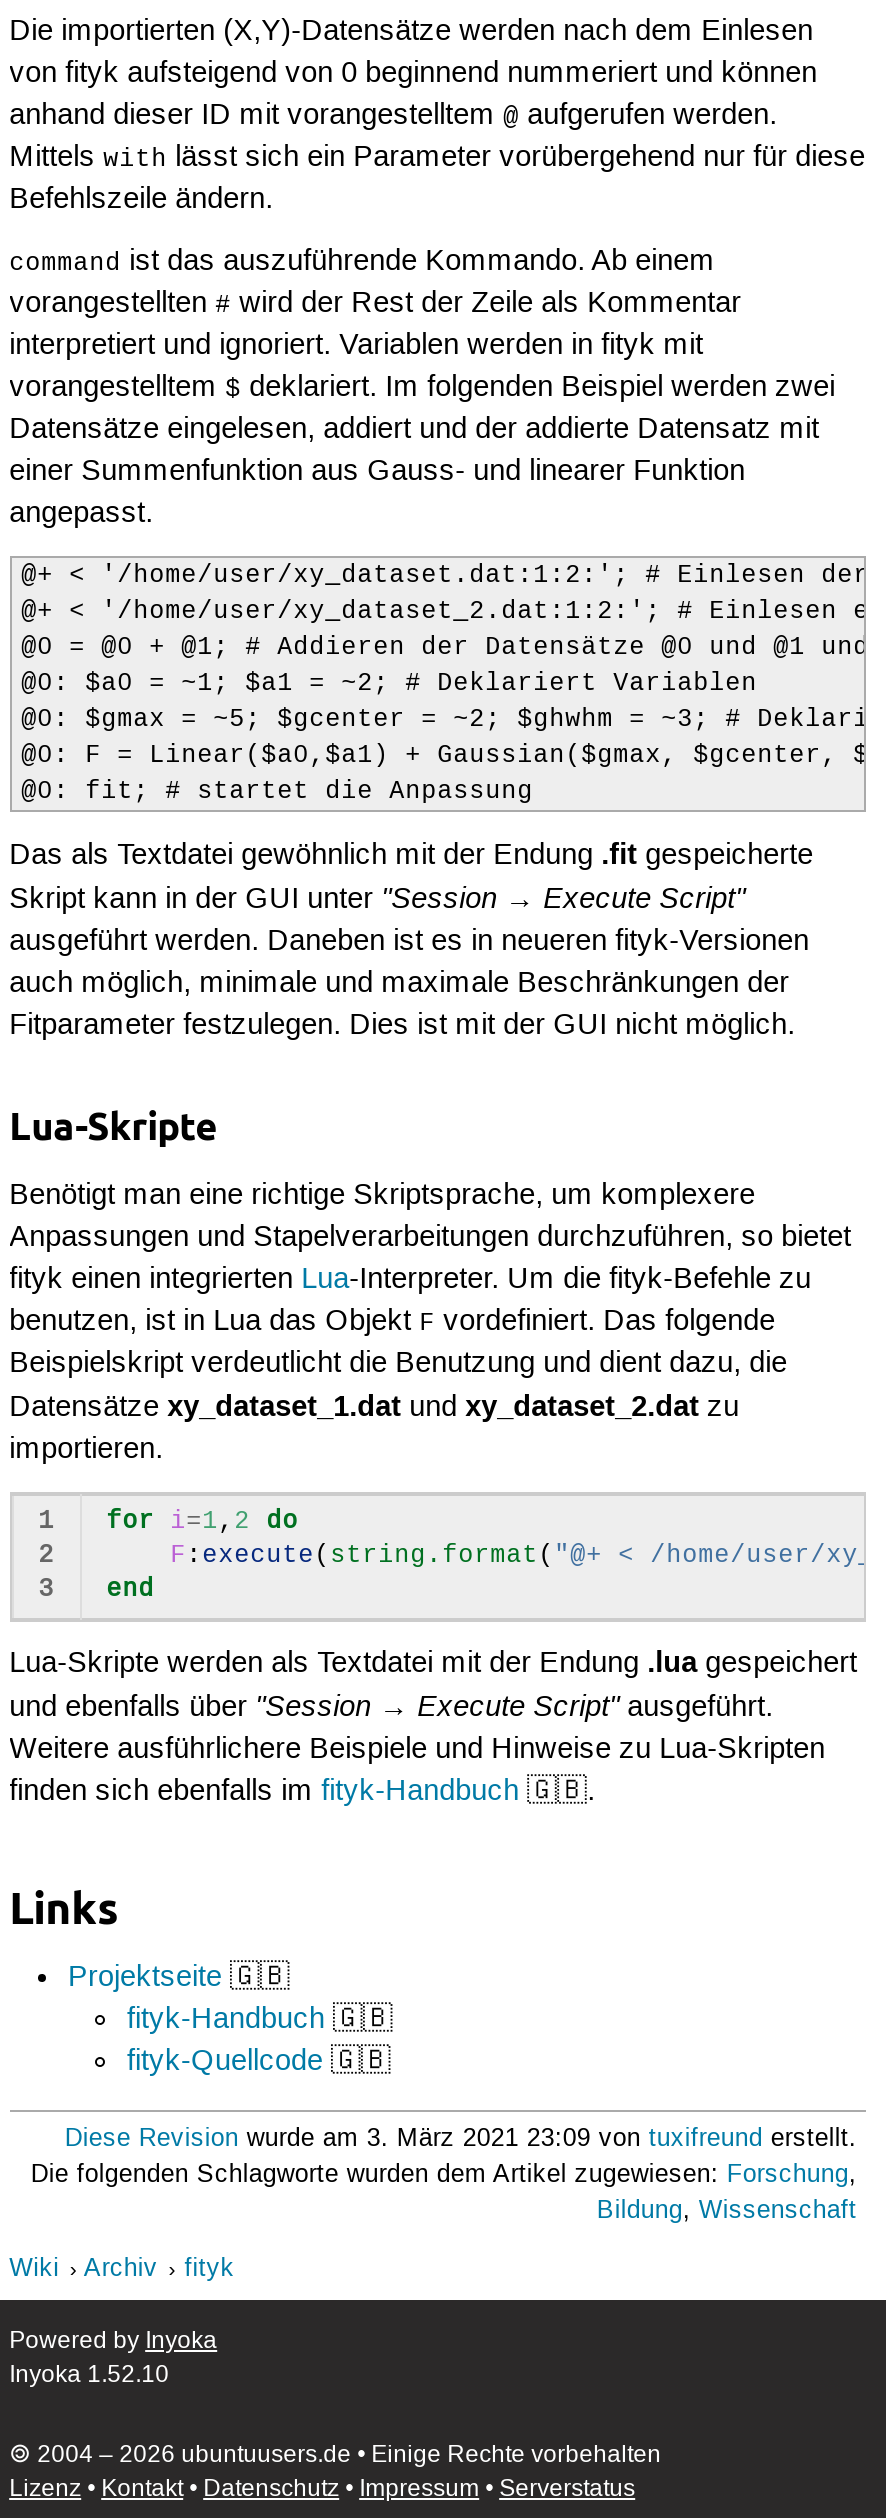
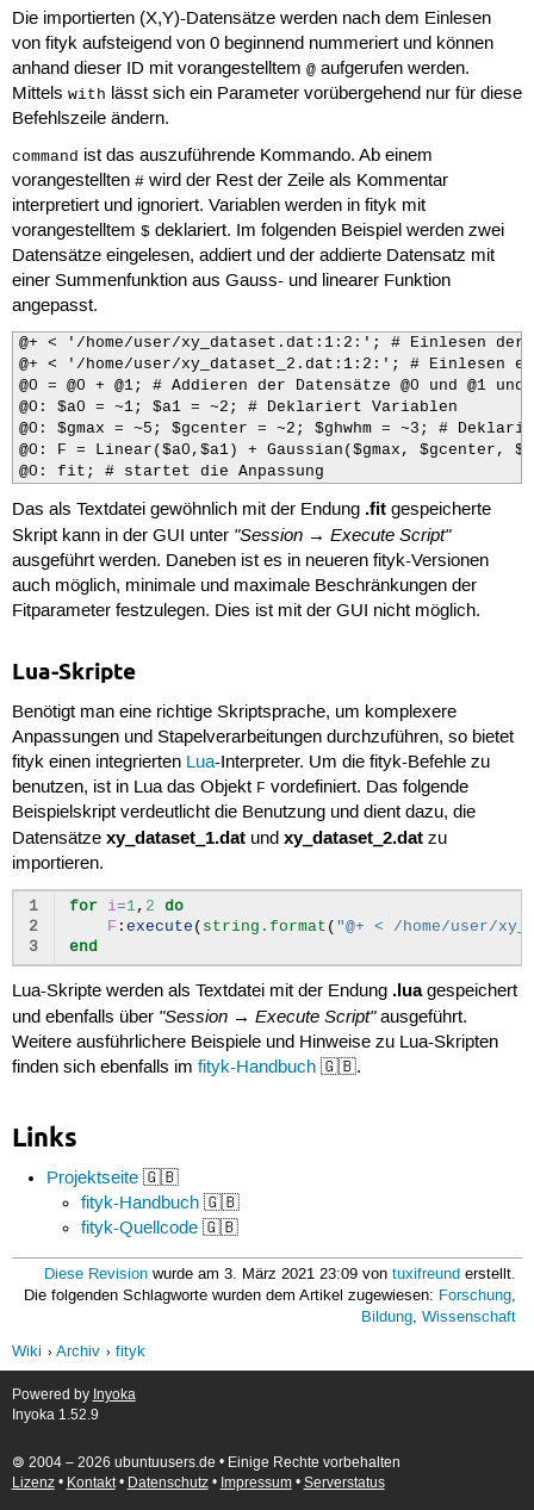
- Inyoka 1.52.10
+ Inyoka 1.52.9
